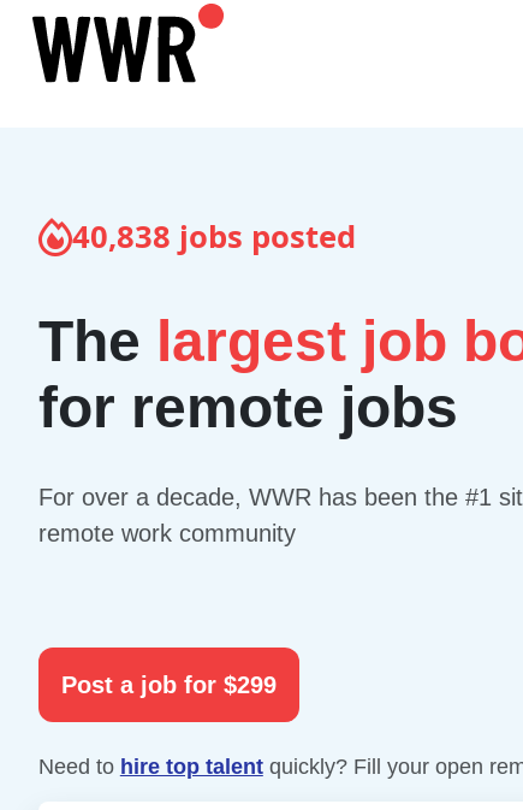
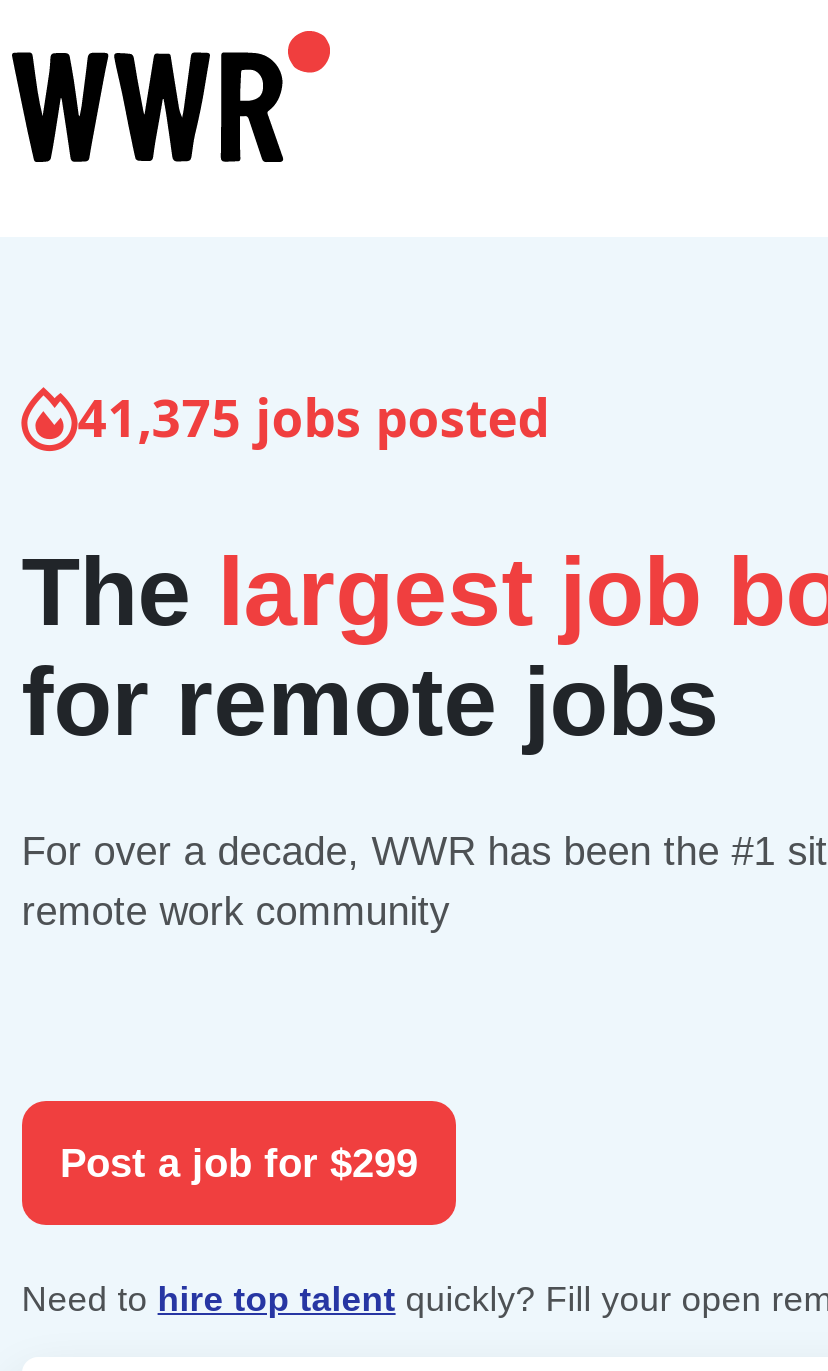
- 40,838 jobs posted
+ 41,375 jobs posted
